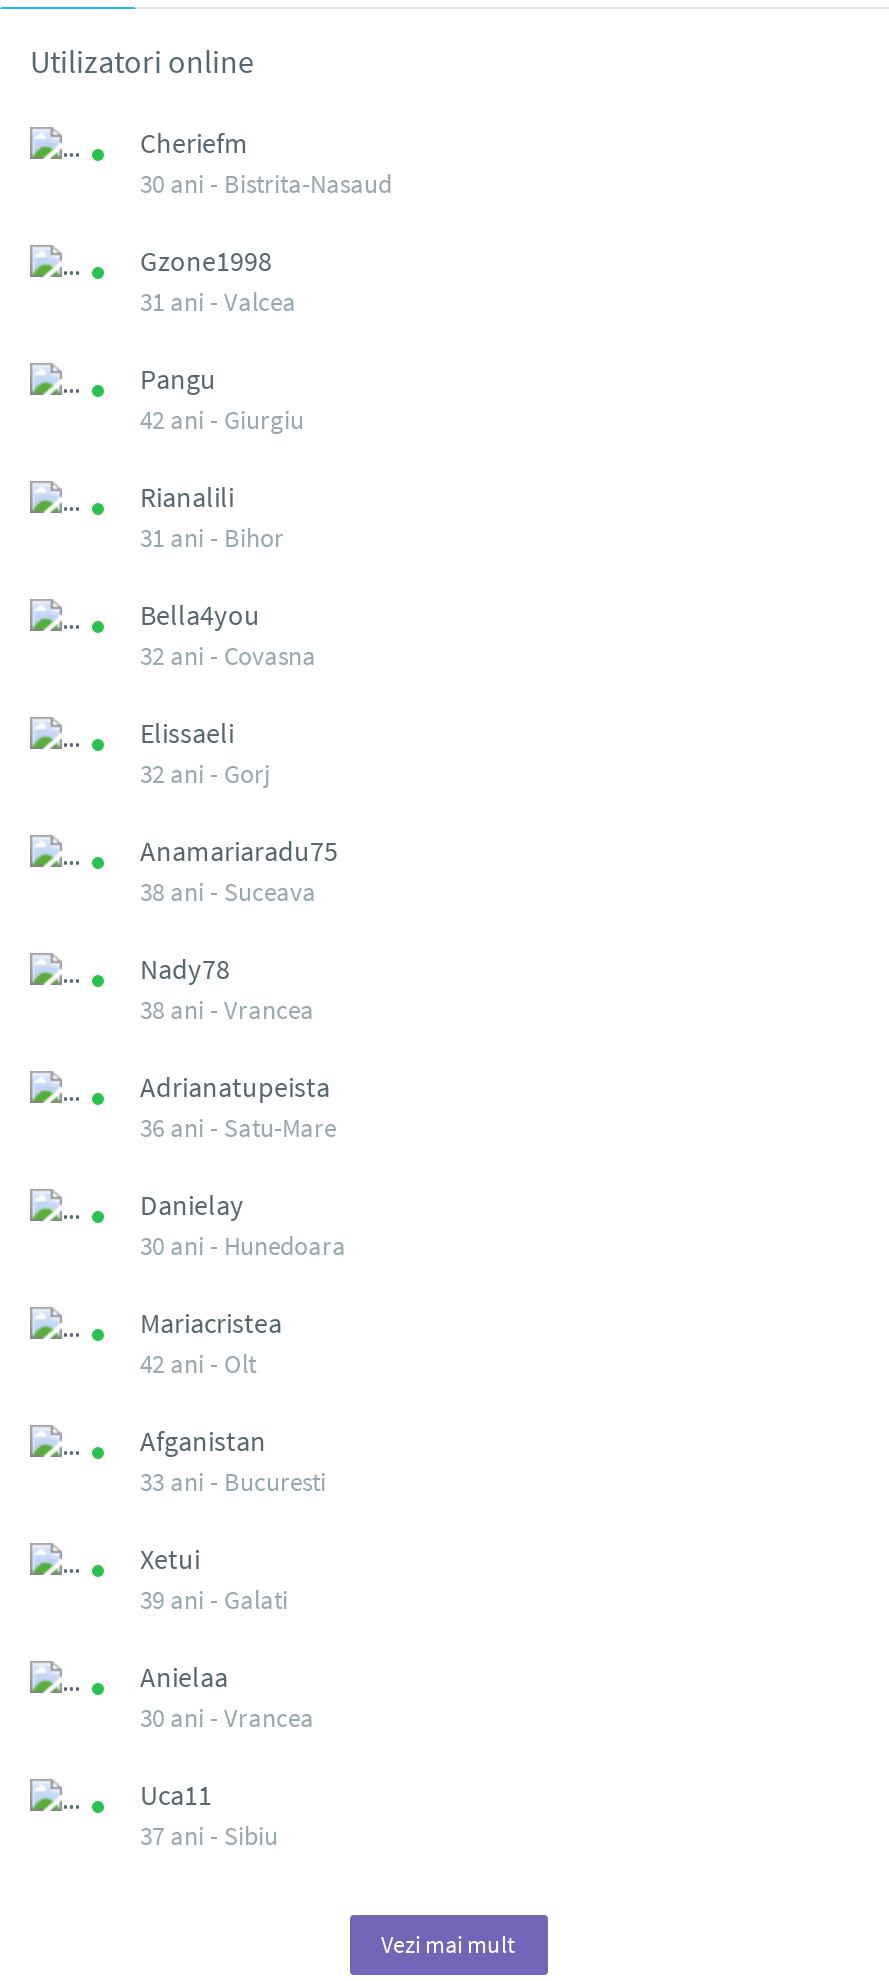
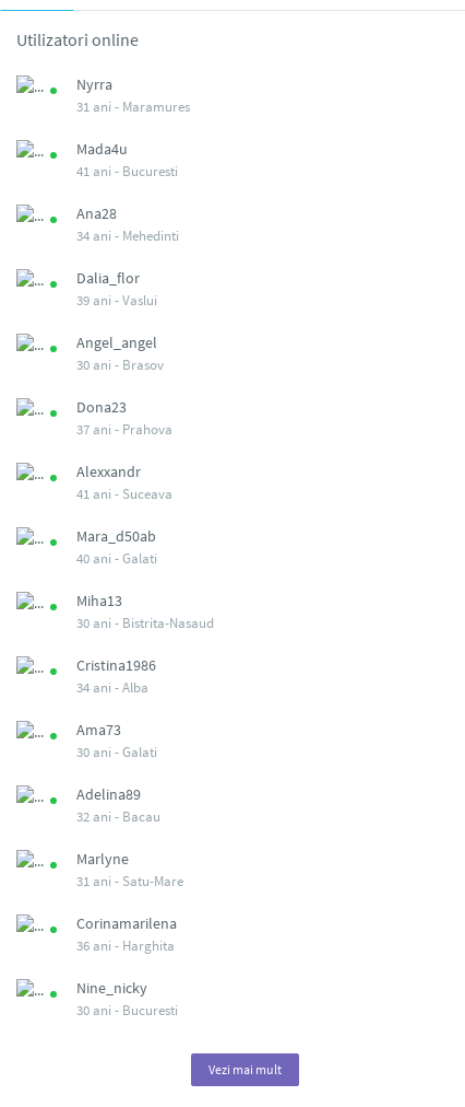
- Cheriefm
+ Nyrra
+ 31 ani - Maramures
+ Mada4u
+ 41 ani - Bucuresti
+ Ana28
+ 34 ani - Mehedinti
+ Dalia_flor
+ 39 ani - Vaslui
+ Angel_angel
+ 30 ani - Brasov
+ Dona23
+ 37 ani - Prahova
+ Alexxandr
+ 41 ani - Suceava
+ Mara_d50ab
+ 40 ani - Galati
+ Miha13

moved down: 30 ani - Bistrita-Nasaud

- Gzone1998
- 31 ani - Valcea
- Pangu
- 42 ani - Giurgiu
- Rianalili
- 31 ani - Bihor
- Bella4you
- 32 ani - Covasna
- Elissaeli
- 32 ani - Gorj
- Anamariaradu75
- 38 ani - Suceava
- Nady78
- 38 ani - Vrancea
- Adrianatupeista
- 36 ani - Satu-Mare
- Danielay
- 30 ani - Hunedoara
- Mariacristea
- 42 ani - Olt
- Afganistan
- 33 ani - Bucuresti
- Xetui
- 39 ani - Galati
- Anielaa
- 30 ani - Vrancea
- Uca11
- 37 ani - Sibiu
+ Cristina1986
+ 34 ani - Alba
+ Ama73
+ 30 ani - Galati
+ Adelina89
+ 32 ani - Bacau
+ Marlyne
+ 31 ani - Satu-Mare
+ Corinamarilena
+ 36 ani - Harghita
+ Nine_nicky
+ 30 ani - Bucuresti
